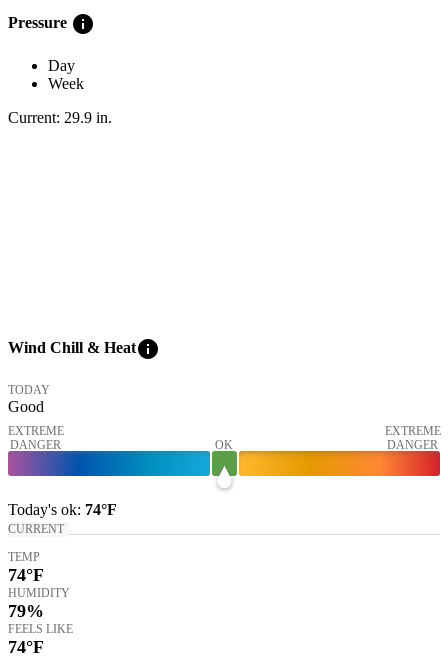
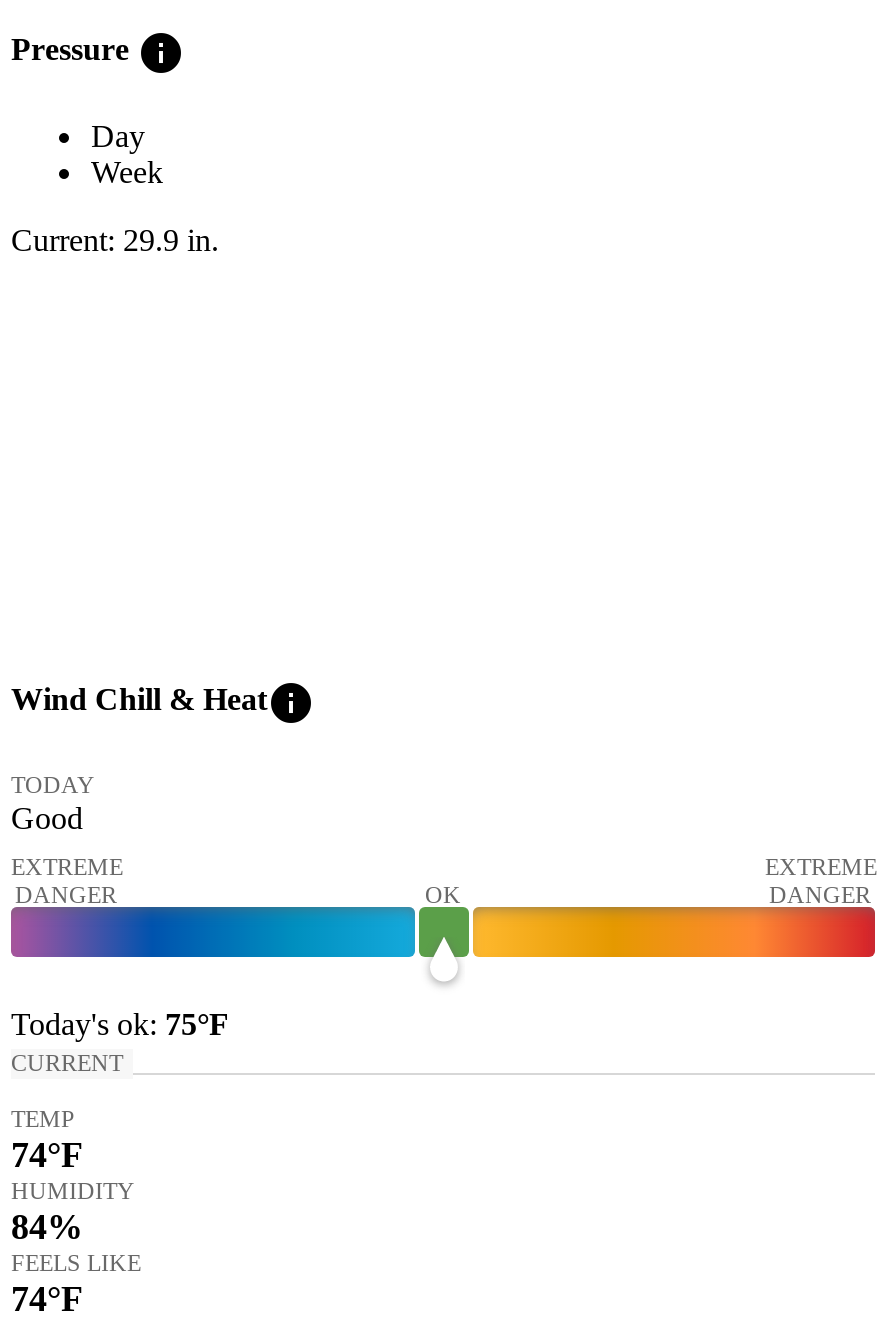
- Today's ok: 74°F
+ Today's ok: 75°F

- 79%
+ 84%
